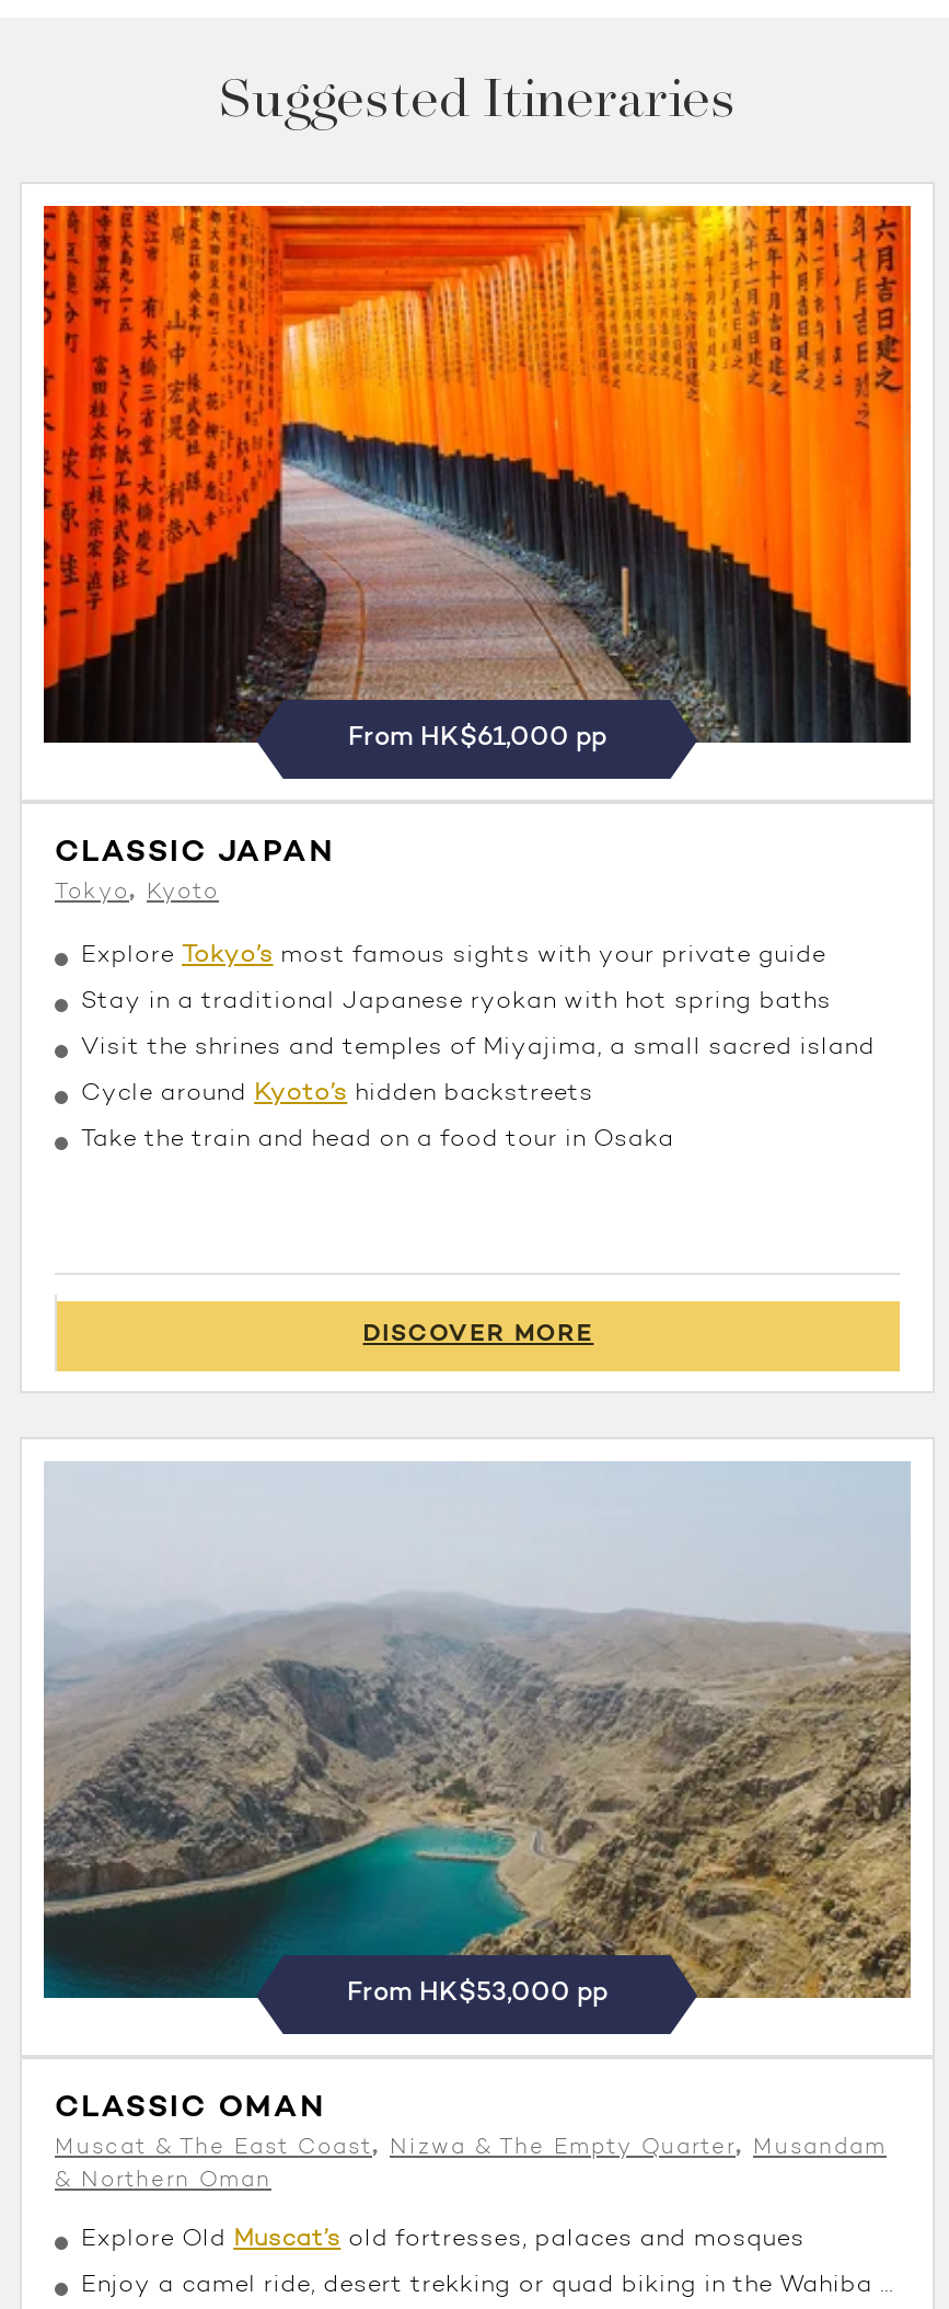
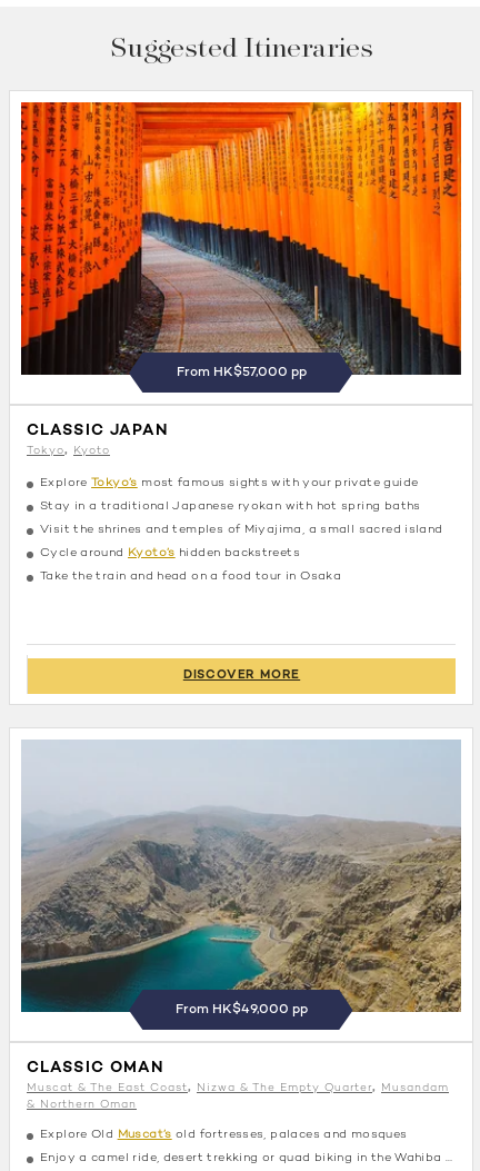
- From HK$61,000 pp
+ From HK$57,000 pp

- From HK$53,000 pp
+ From HK$49,000 pp
